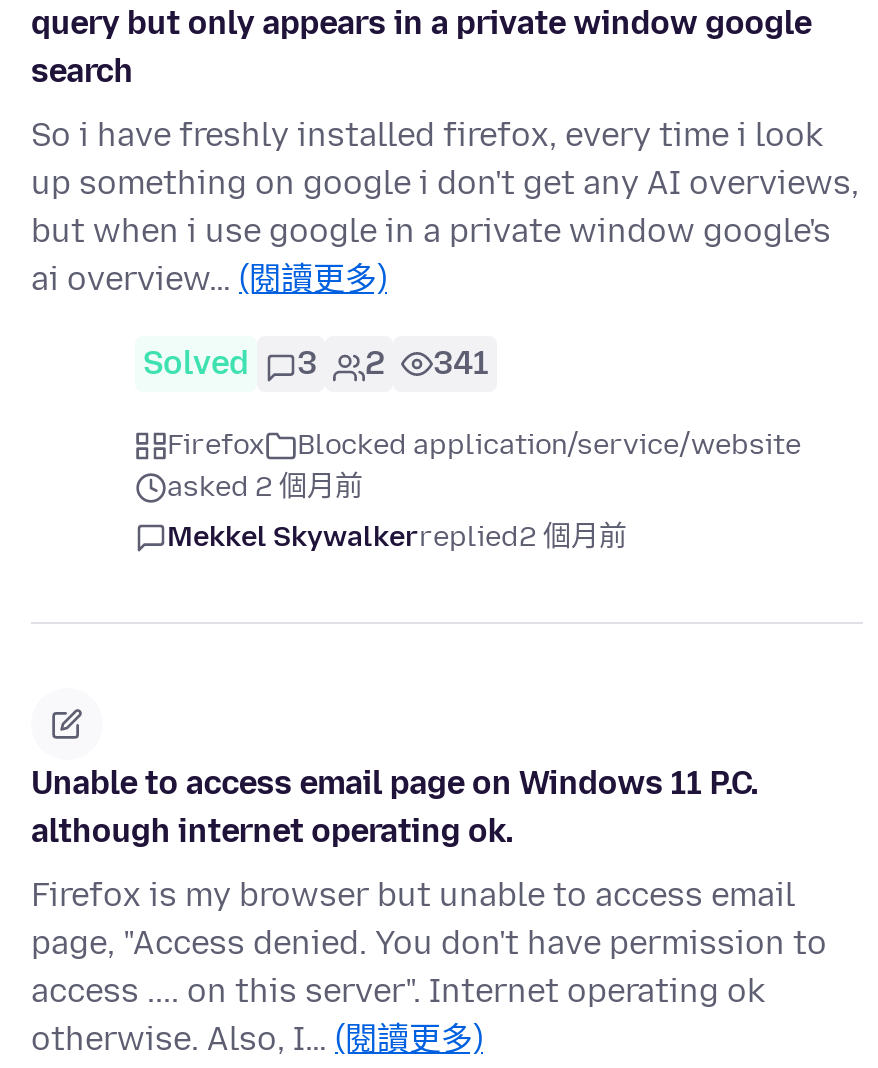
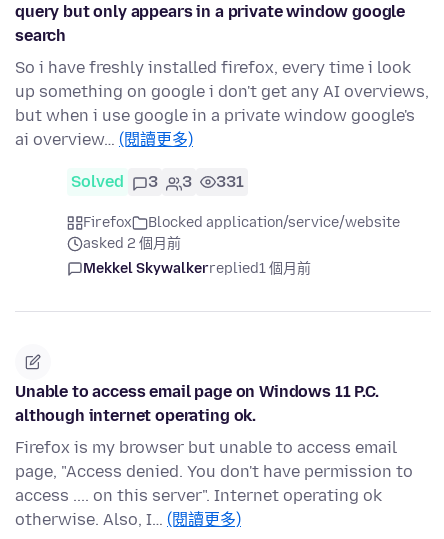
- 2
+ 3

- 341
+ 331

- Mekkel Skywalkerreplied2 個月前
+ Mekkel Skywalkerreplied1 個月前
